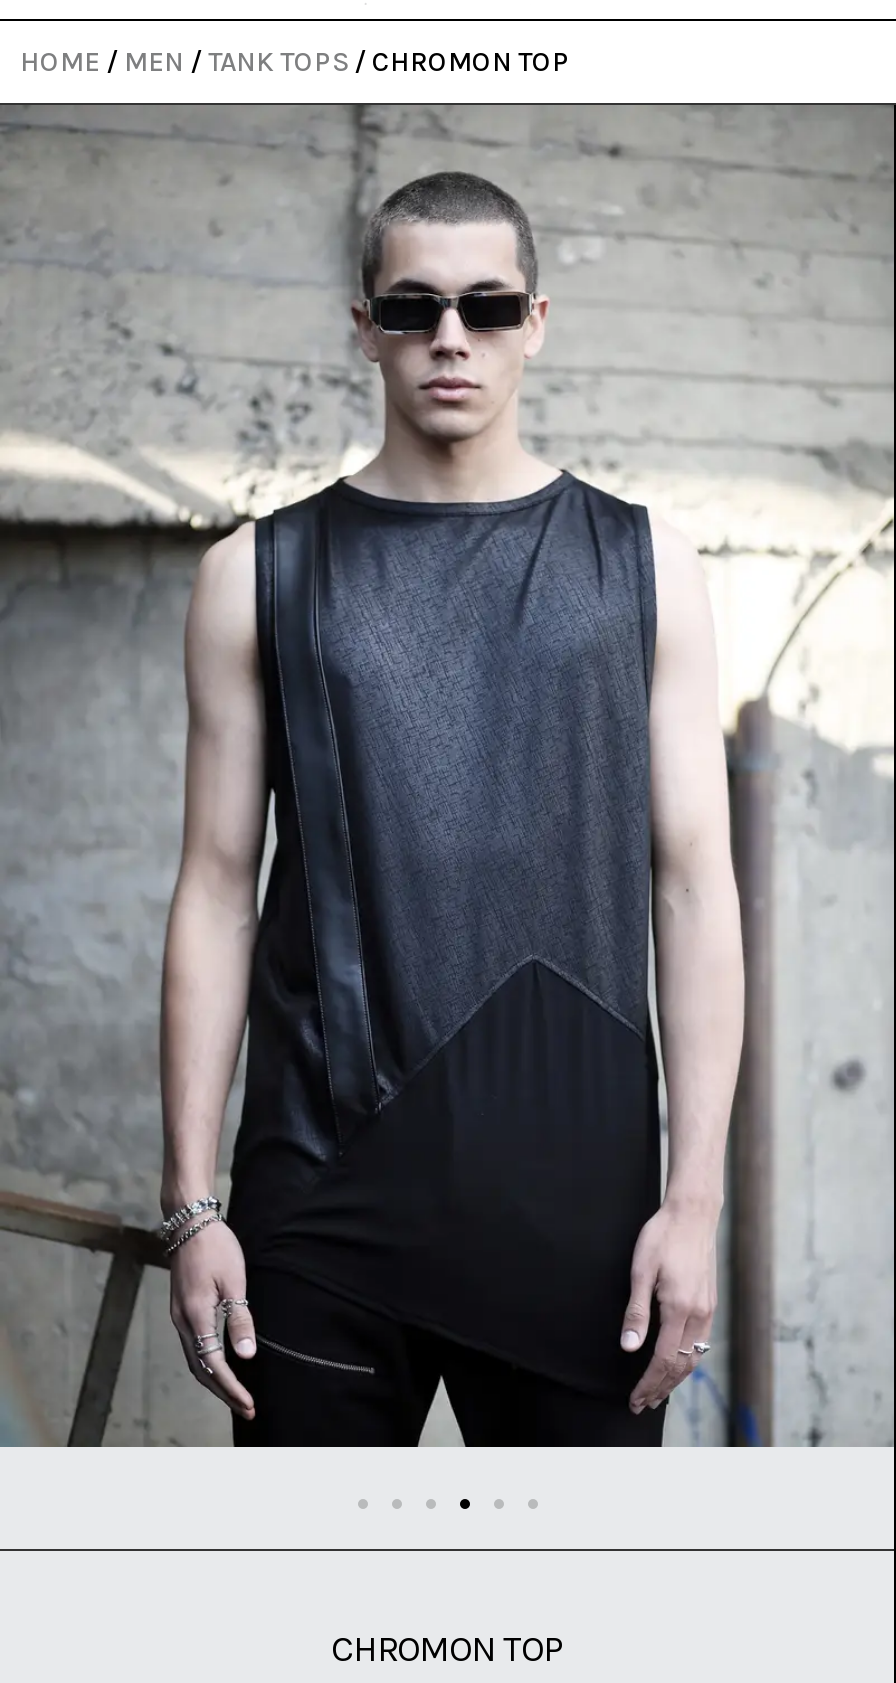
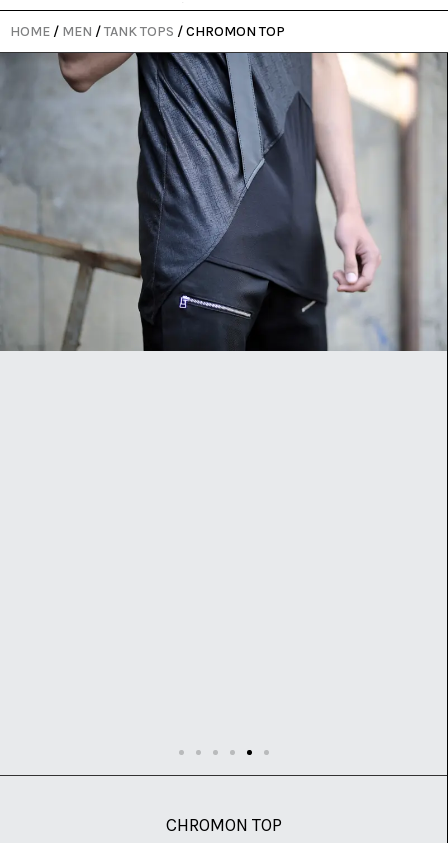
- [image]
+ [image]
